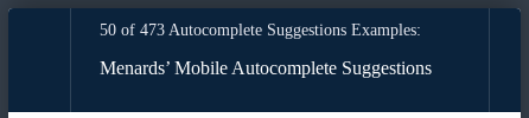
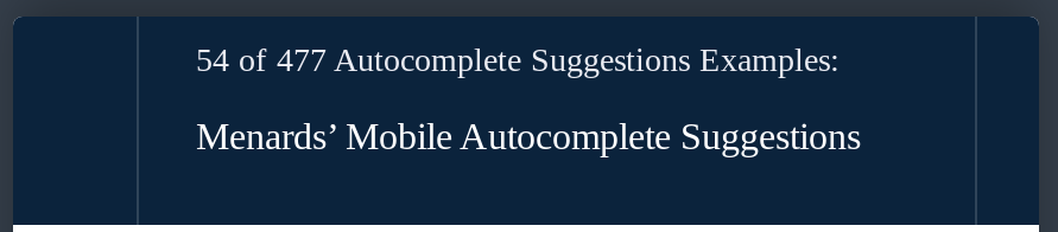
- 50 of 473 Autocomplete Suggestions Examples:
+ 54 of 477 Autocomplete Suggestions Examples:
